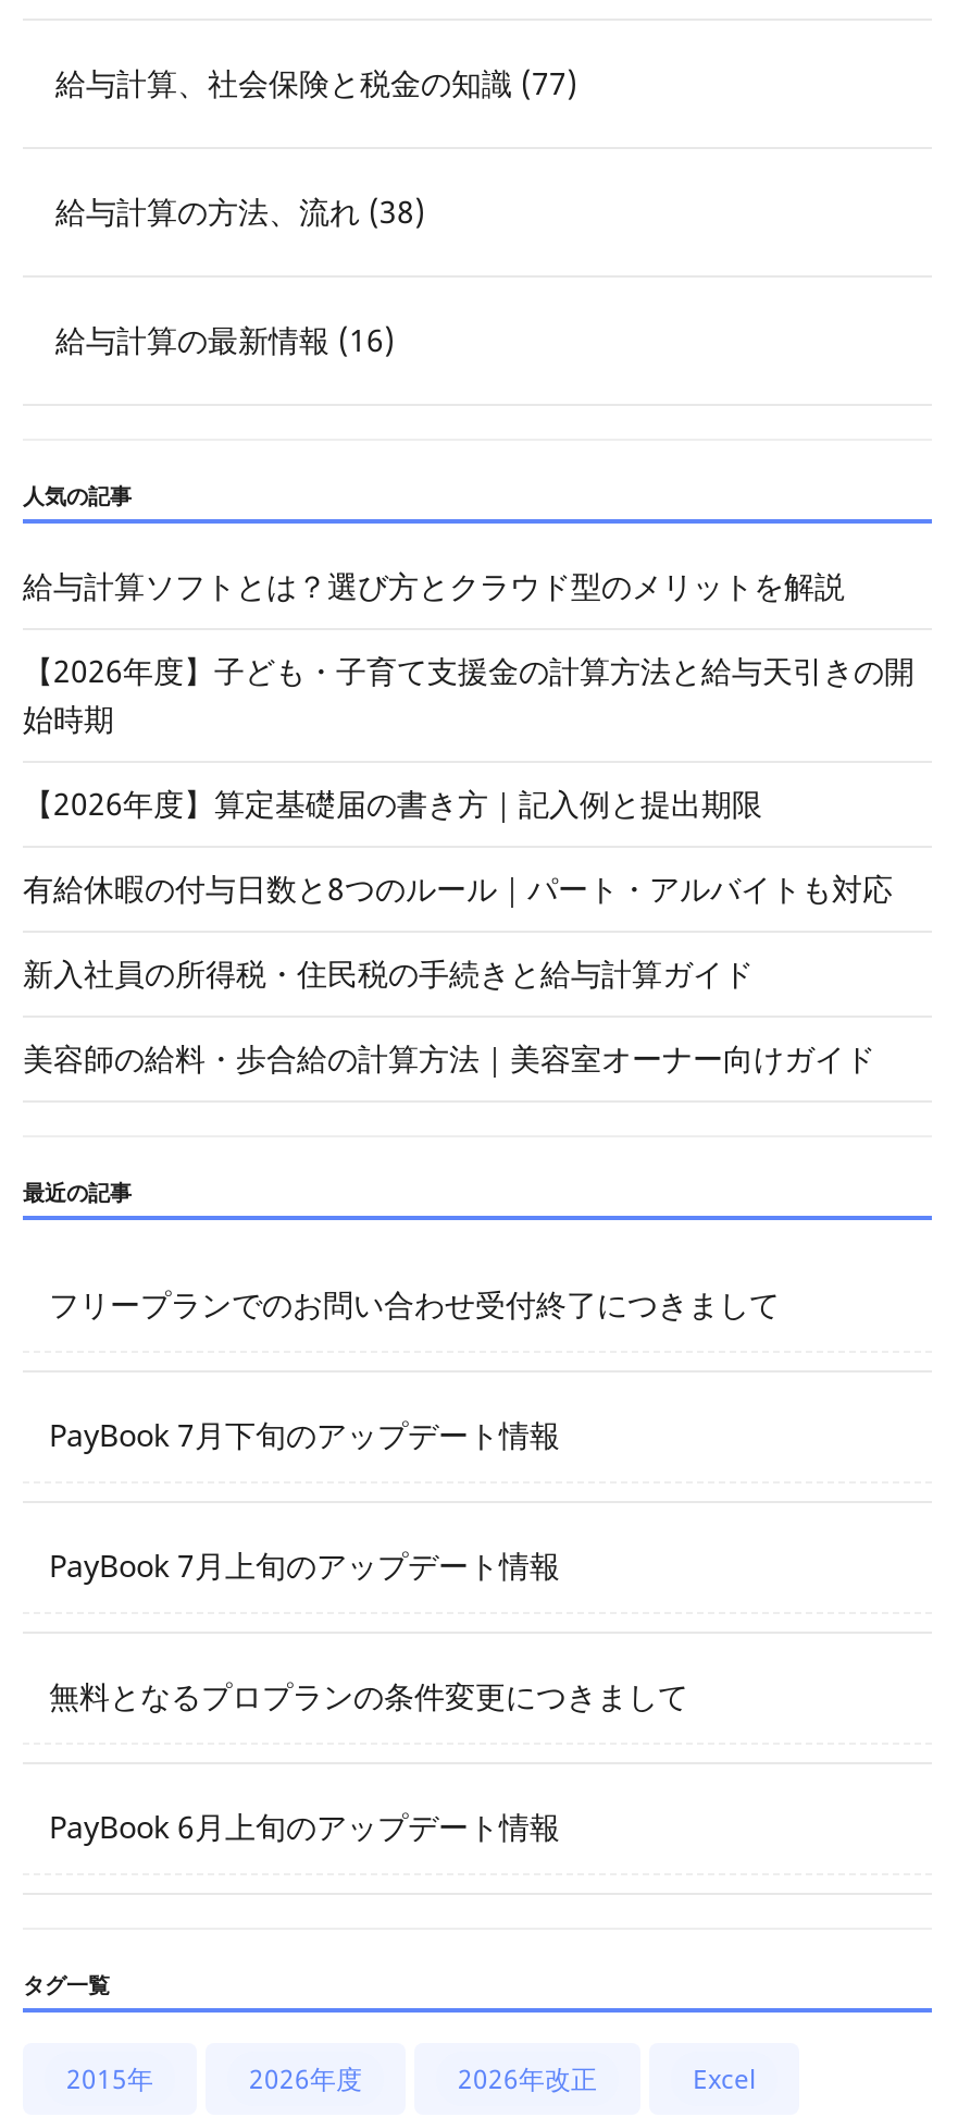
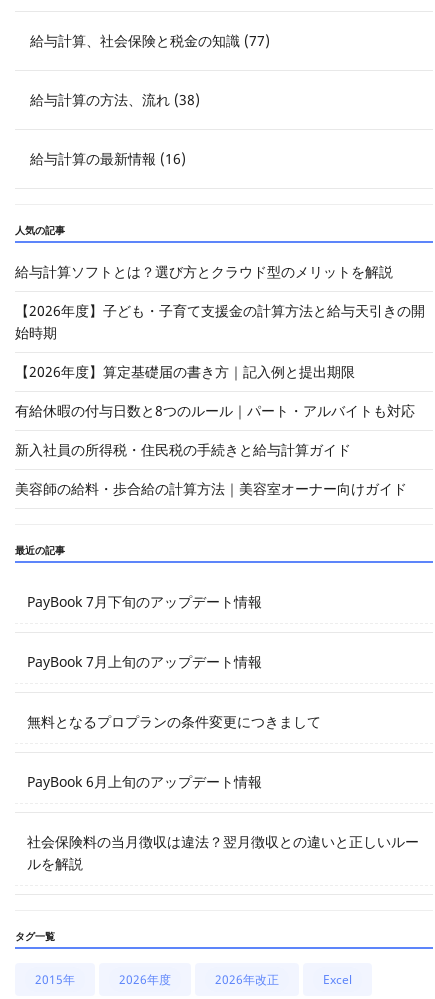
- フリープランでのお問い合わせ受付終了につきまして

moved up: PayBook 7月下旬のアップデート情報 | PayBook 7月上旬のアップデート情報 | 無料となるプロプランの条件変更につきまして | PayBook 6月上旬のアップデート情報

+ 社会保険料の当月徴収は違法？翌月徴収との違いと正しいルー
+ ルを解説
